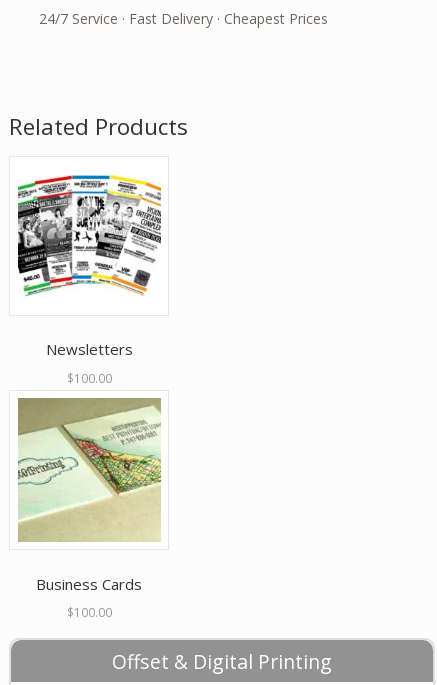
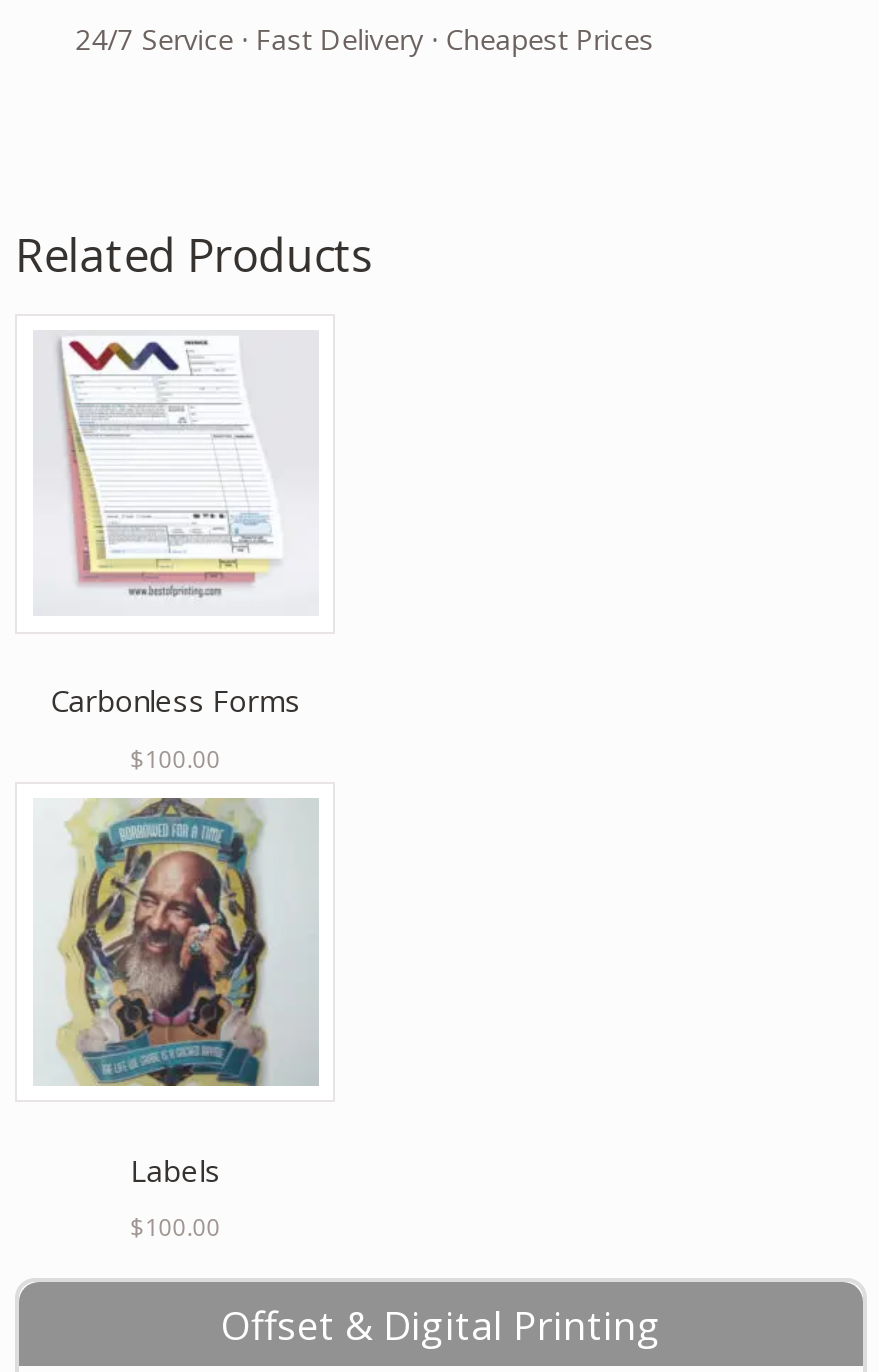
- [image]
- Newsletters
+ [image]
+ Carbonless Forms

- [image]
- Business Cards
+ [image]
+ Labels
